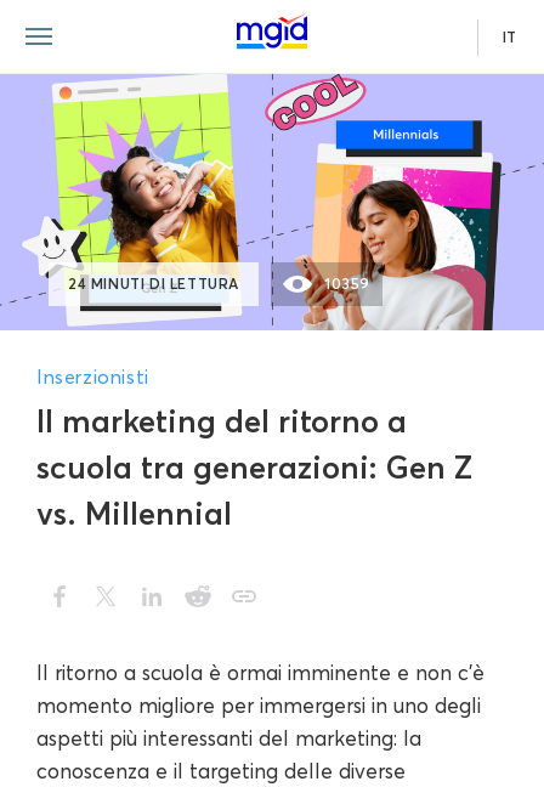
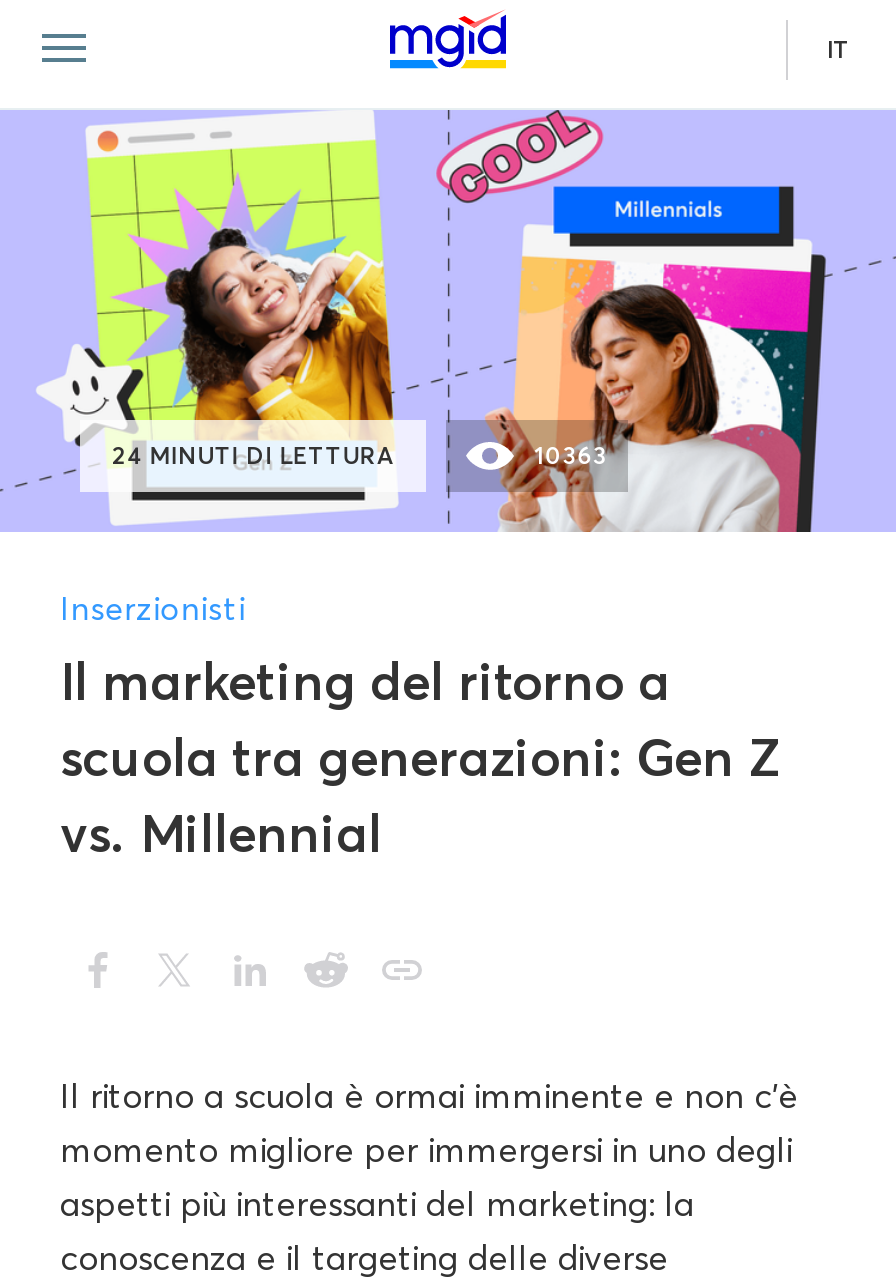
- 10359
+ 10363
